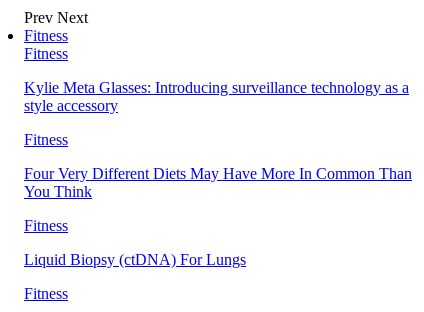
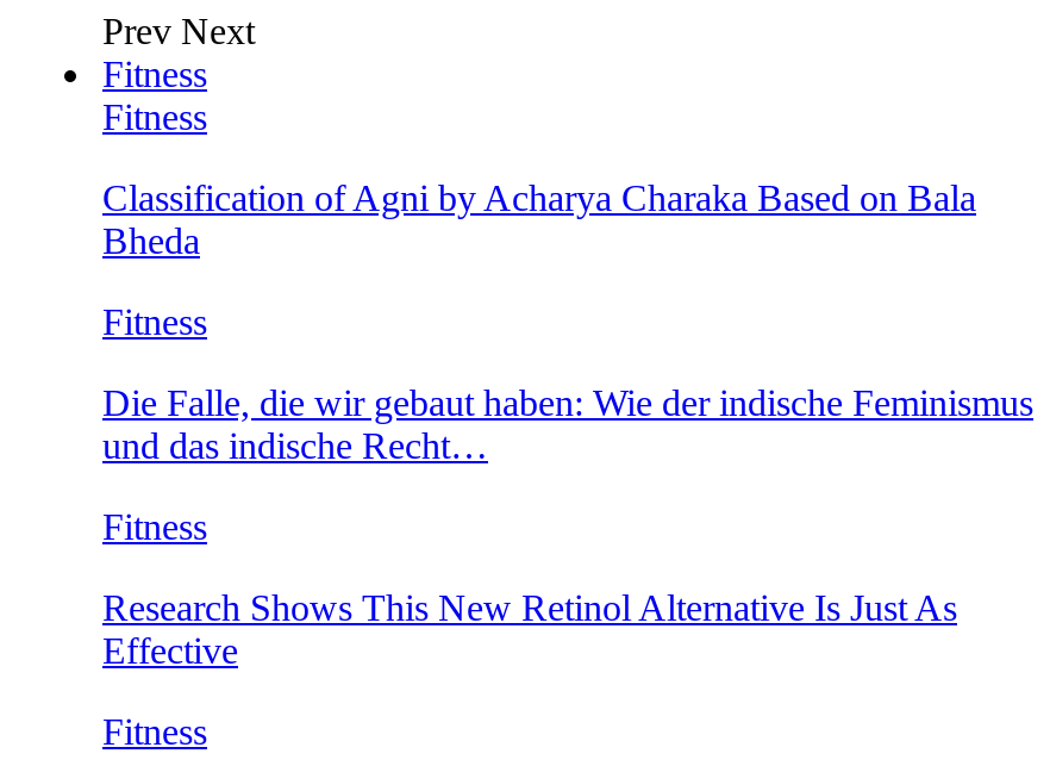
- Kylie Meta Glasses: Introducing surveillance technology as a
- style accessory
+ Classification of Agni by Acharya Charaka Based on Bala
+ Bheda

- Four Very Different Diets May Have More In Common Than
- You Think
+ Die Falle, die wir gebaut haben: Wie der indische Feminismus
+ und das indische Recht…

- Liquid Biopsy (ctDNA) For Lungs
+ Research Shows This New Retinol Alternative Is Just As
+ Effective
